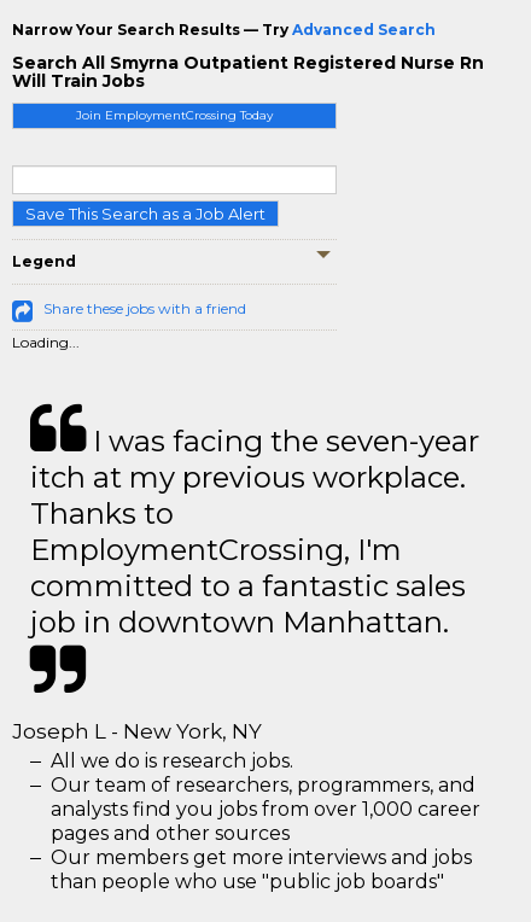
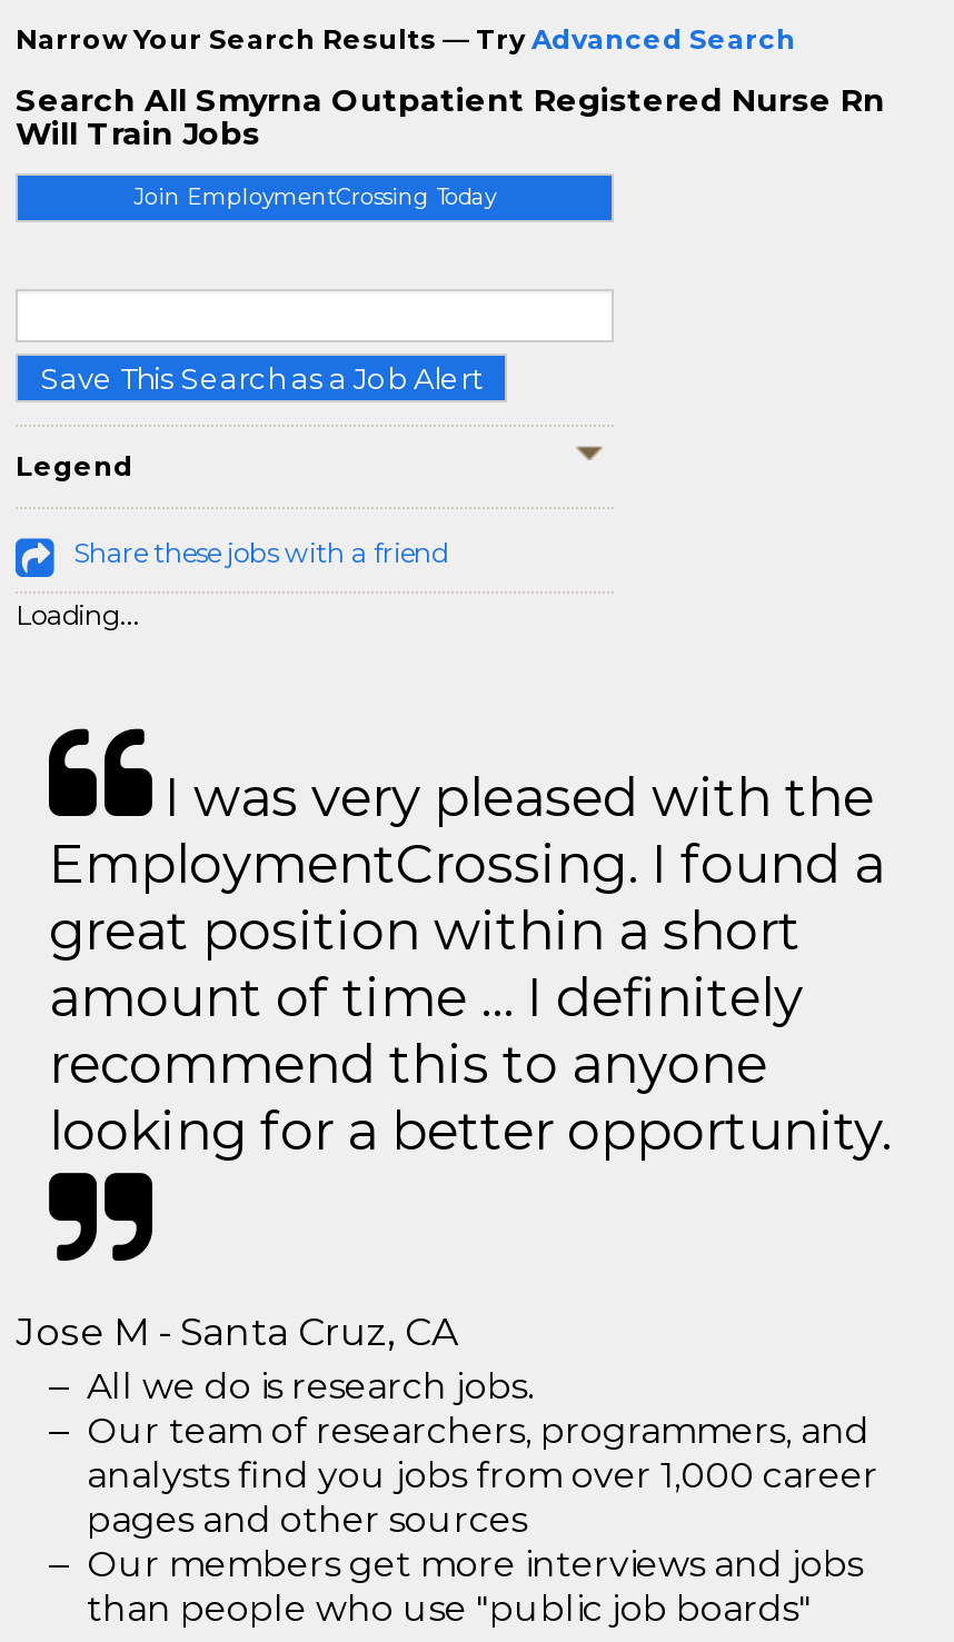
- I was facing the seven-year
- itch at my previous workplace.
- Thanks to
- EmploymentCrossing, I'm
- committed to a fantastic sales
- job in downtown Manhattan.
+ I was very pleased with the
+ EmploymentCrossing. I found a
+ great position within a short
+ amount of time … I definitely
+ recommend this to anyone
+ looking for a better opportunity.

- Joseph L - New York, NY
+ Jose M - Santa Cruz, CA
